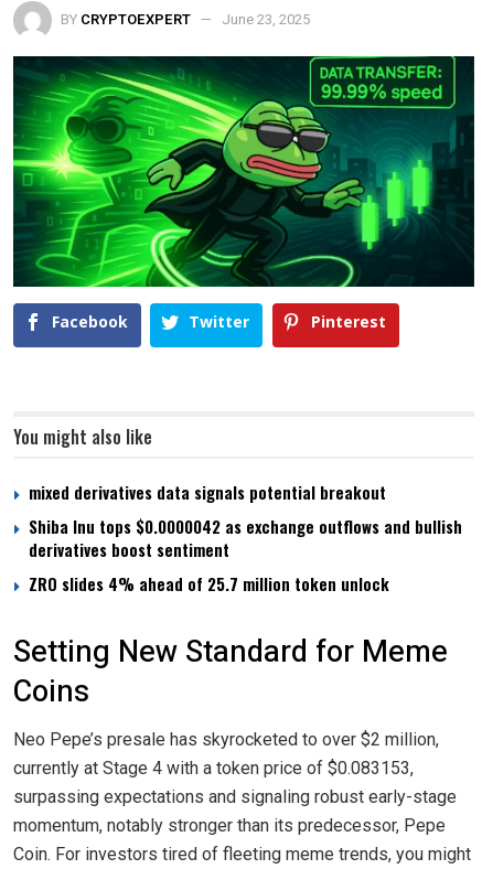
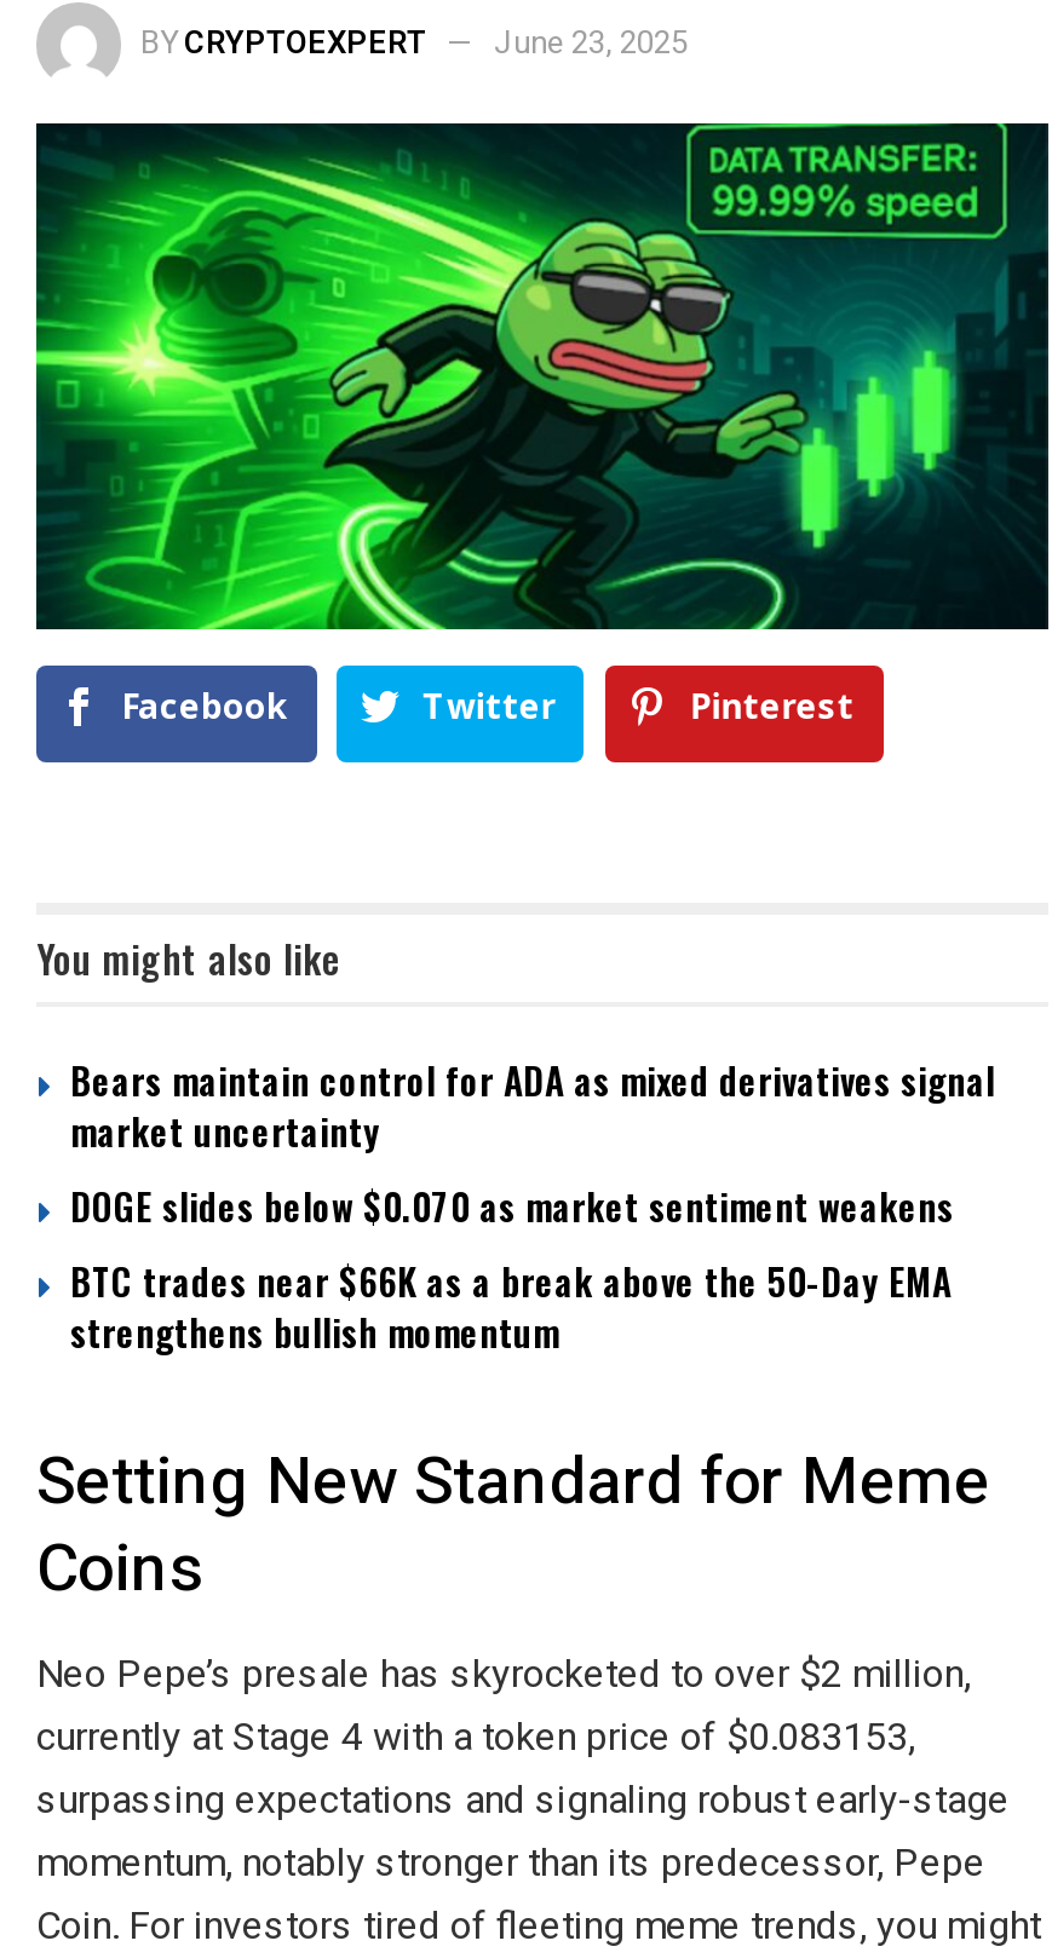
- mixed derivatives data signals potential breakout
- Shiba Inu tops $0.0000042 as exchange outflows and bullish
- derivatives boost sentiment
- ZRO slides 4% ahead of 25.7 million token unlock
+ Bears maintain control for ADA as mixed derivatives signal
+ market uncertainty
+ DOGE slides below $0.070 as market sentiment weakens
+ BTC trades near $66K as a break above the 50-Day EMA
+ strengthens bullish momentum
